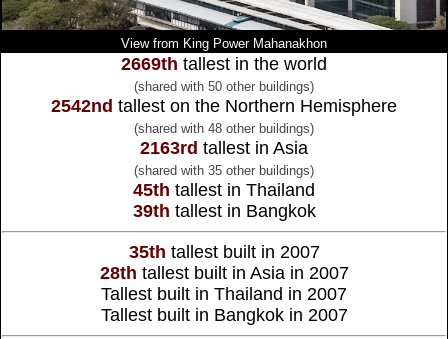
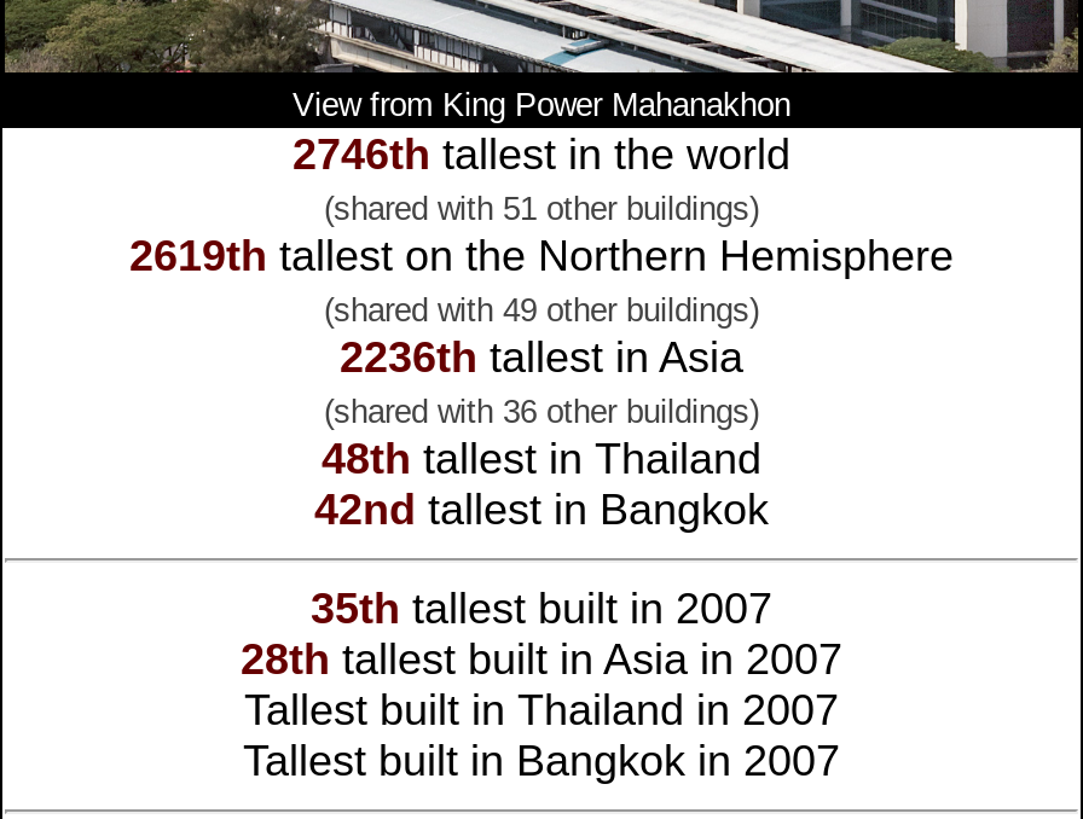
- 2669th tallest in the world
+ 2746th tallest in the world

- (shared with 50 other buildings)
+ (shared with 51 other buildings)

- 2542nd tallest on the Northern Hemisphere
+ 2619th tallest on the Northern Hemisphere

- (shared with 48 other buildings)
+ (shared with 49 other buildings)

- 2163rd tallest in Asia
+ 2236th tallest in Asia

- (shared with 35 other buildings)
+ (shared with 36 other buildings)

- 45th tallest in Thailand
+ 48th tallest in Thailand

- 39th tallest in Bangkok
+ 42nd tallest in Bangkok
